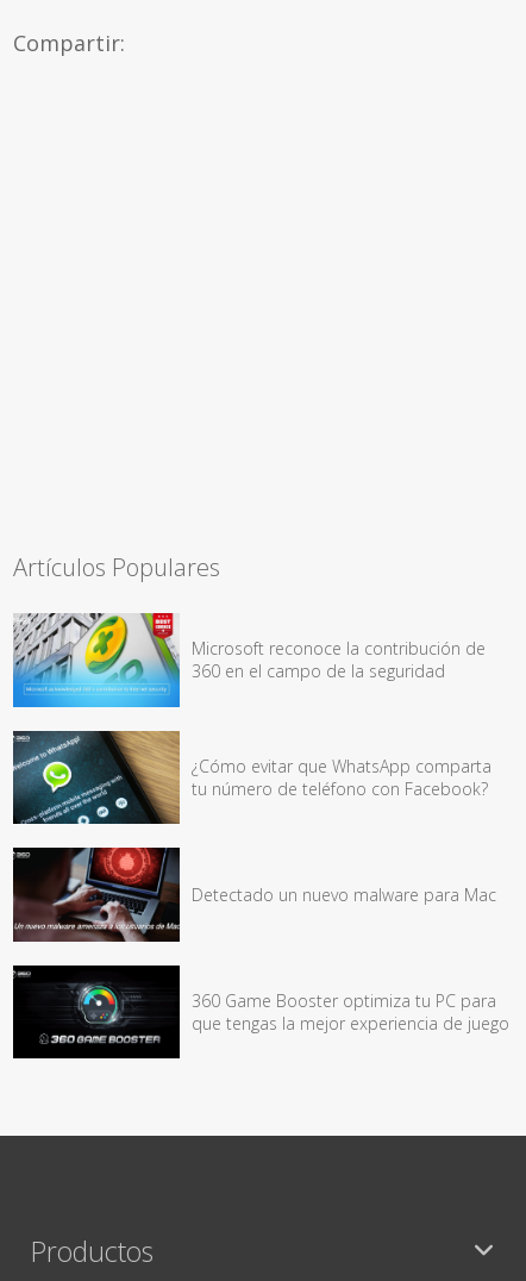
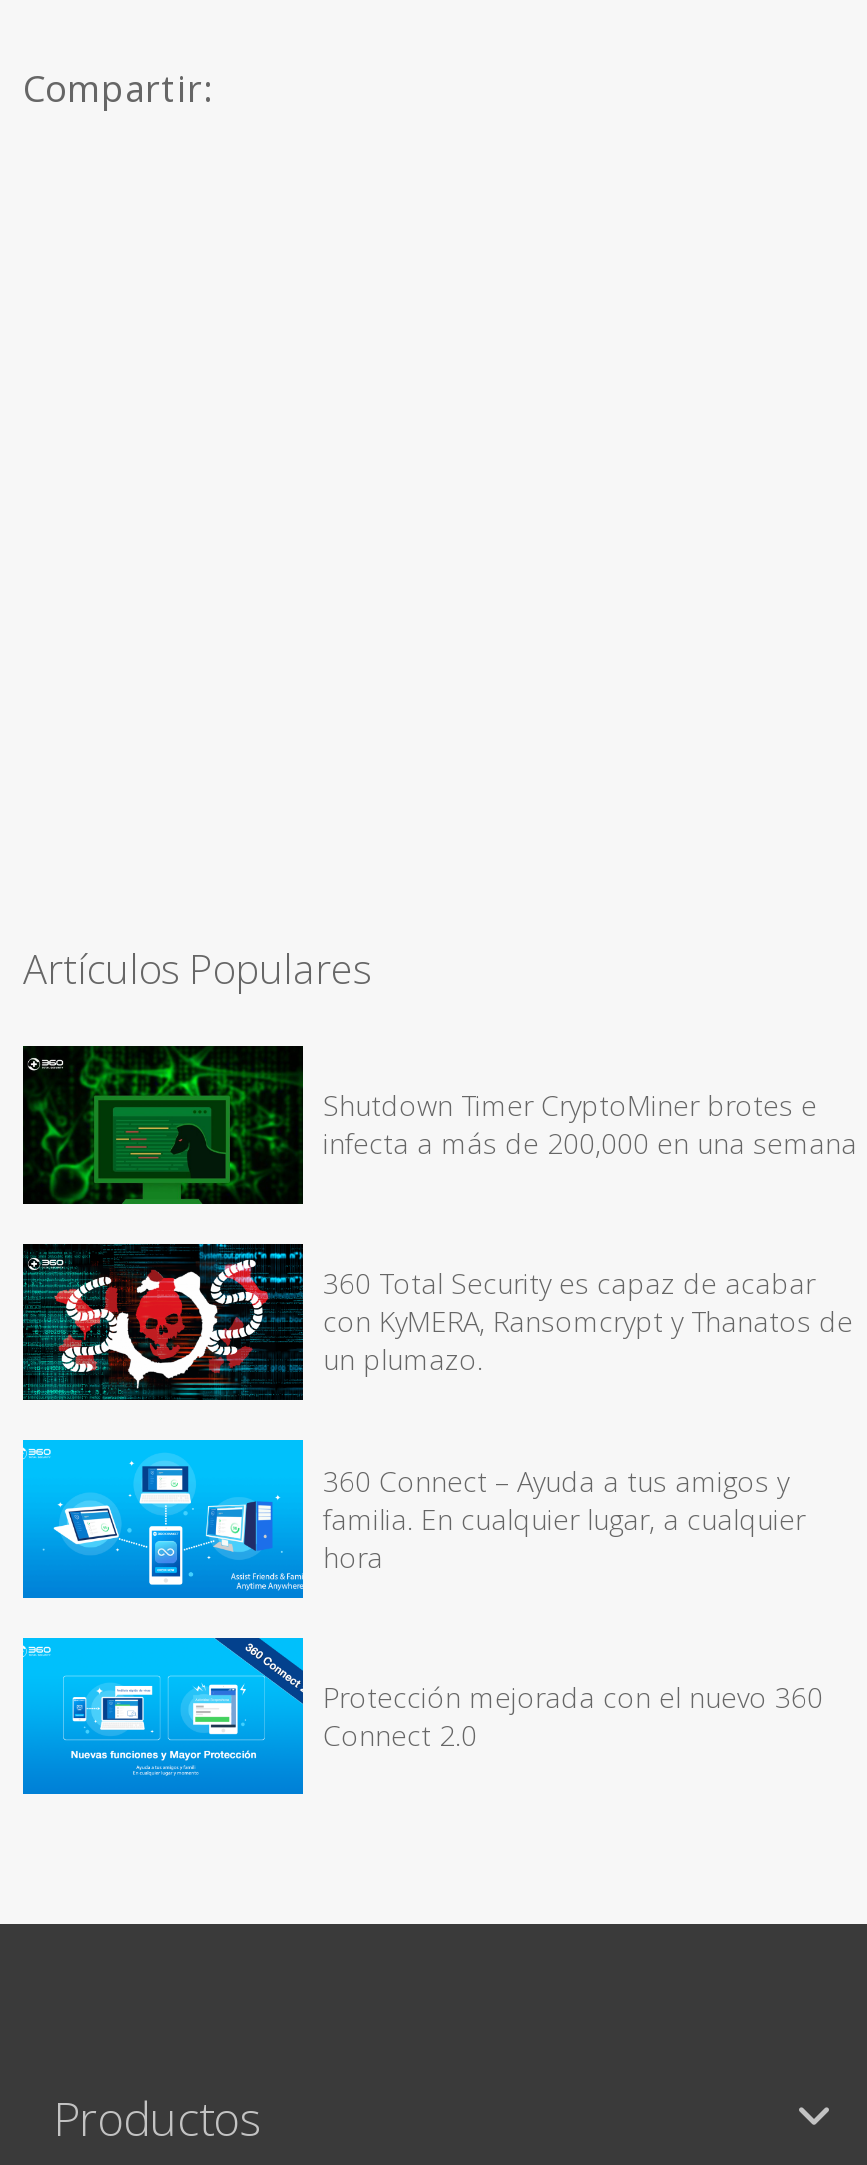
- [image]
- Microsoft reconoce la contribución de
- 360 en el campo de la seguridad
+ [image]
+ Shutdown Timer CryptoMiner brotes e
+ infecta a más de 200,000 en una semana

- [image]
- ¿Cómo evitar que WhatsApp comparta
- tu número de teléfono con Facebook?
+ [image]
+ 360 Total Security es capaz de acabar
+ con KyMERA, Ransomcrypt y Thanatos de
+ un plumazo.

- [image]
- Detectado un nuevo malware para Mac
+ [image]
+ 360 Connect – Ayuda a tus amigos y
+ familia. En cualquier lugar, a cualquier
+ hora

- [image]
- 360 Game Booster optimiza tu PC para
- que tengas la mejor experiencia de juego
+ [image]
+ Protección mejorada con el nuevo 360
+ Connect 2.0
